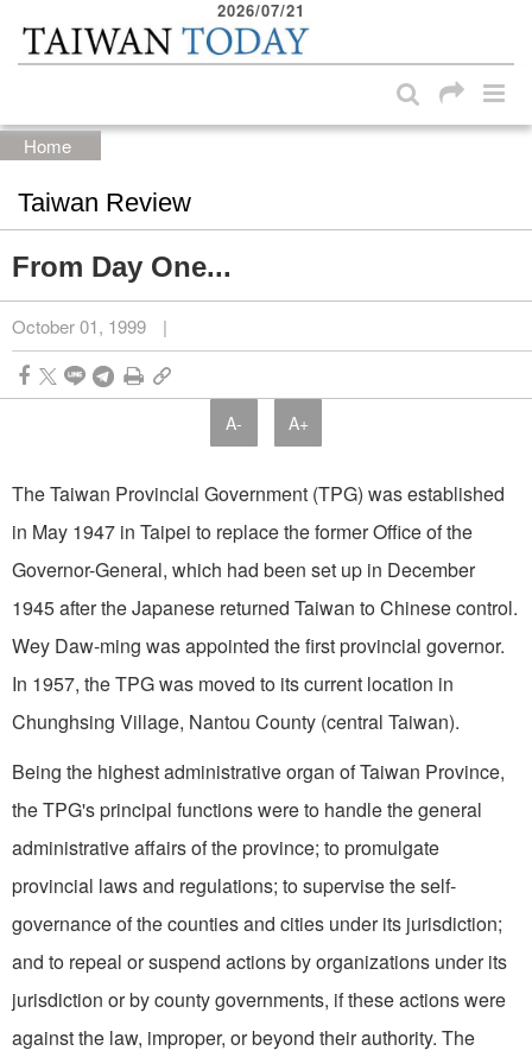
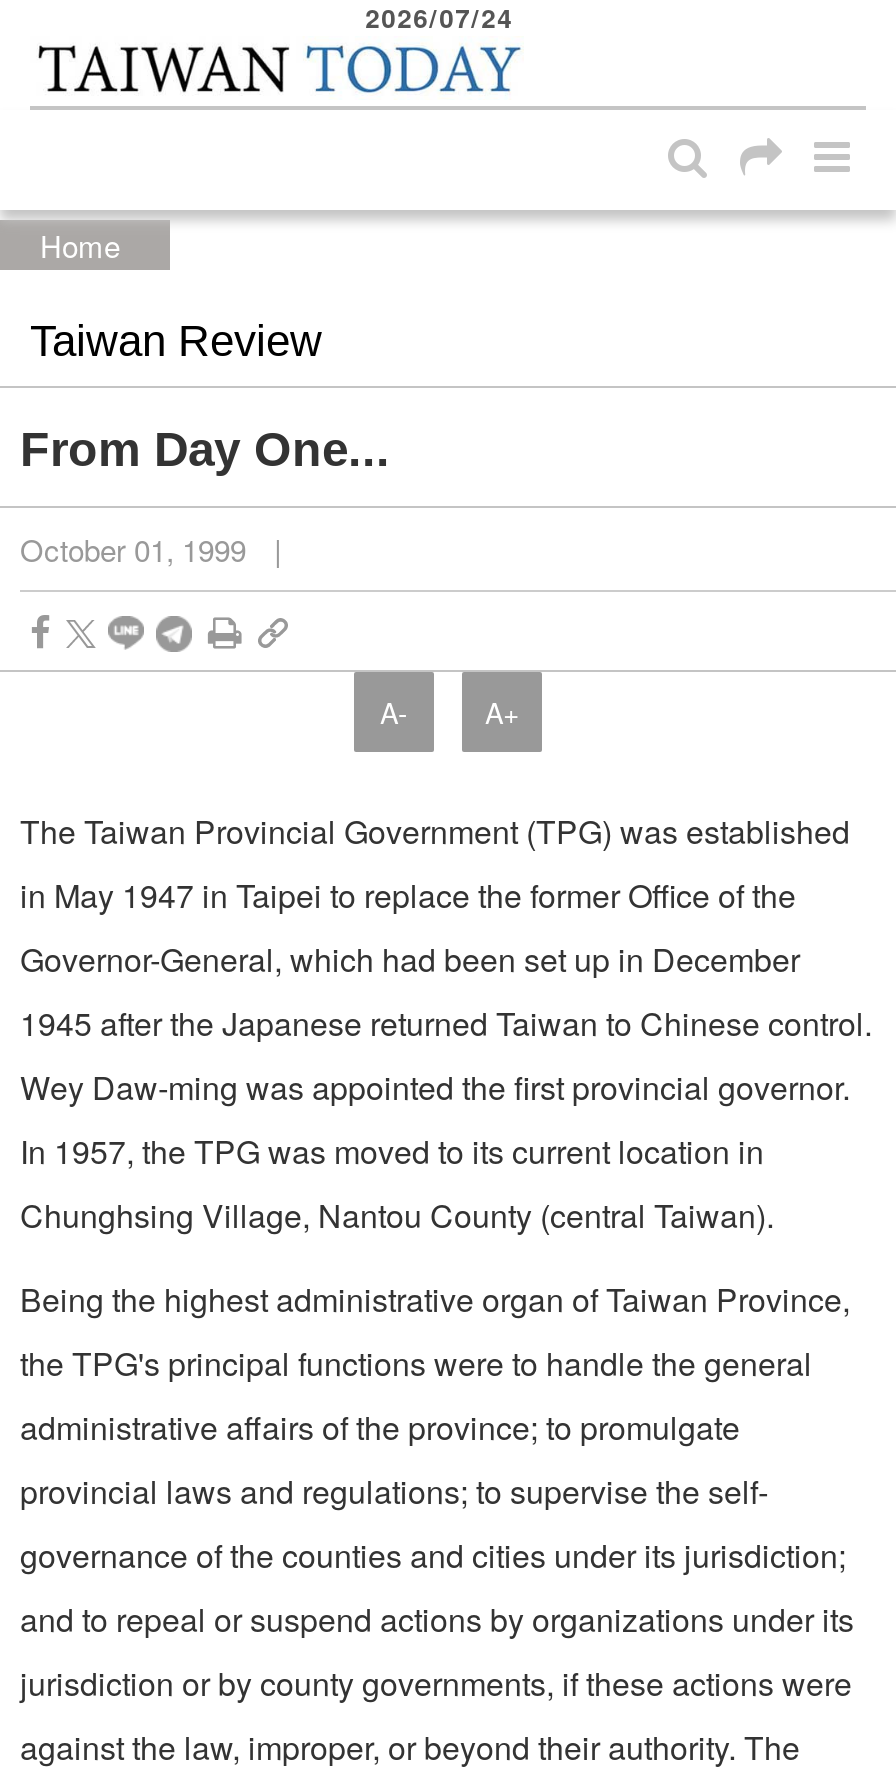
- 2026/07/21
+ 2026/07/24
